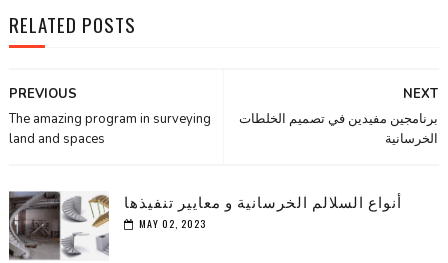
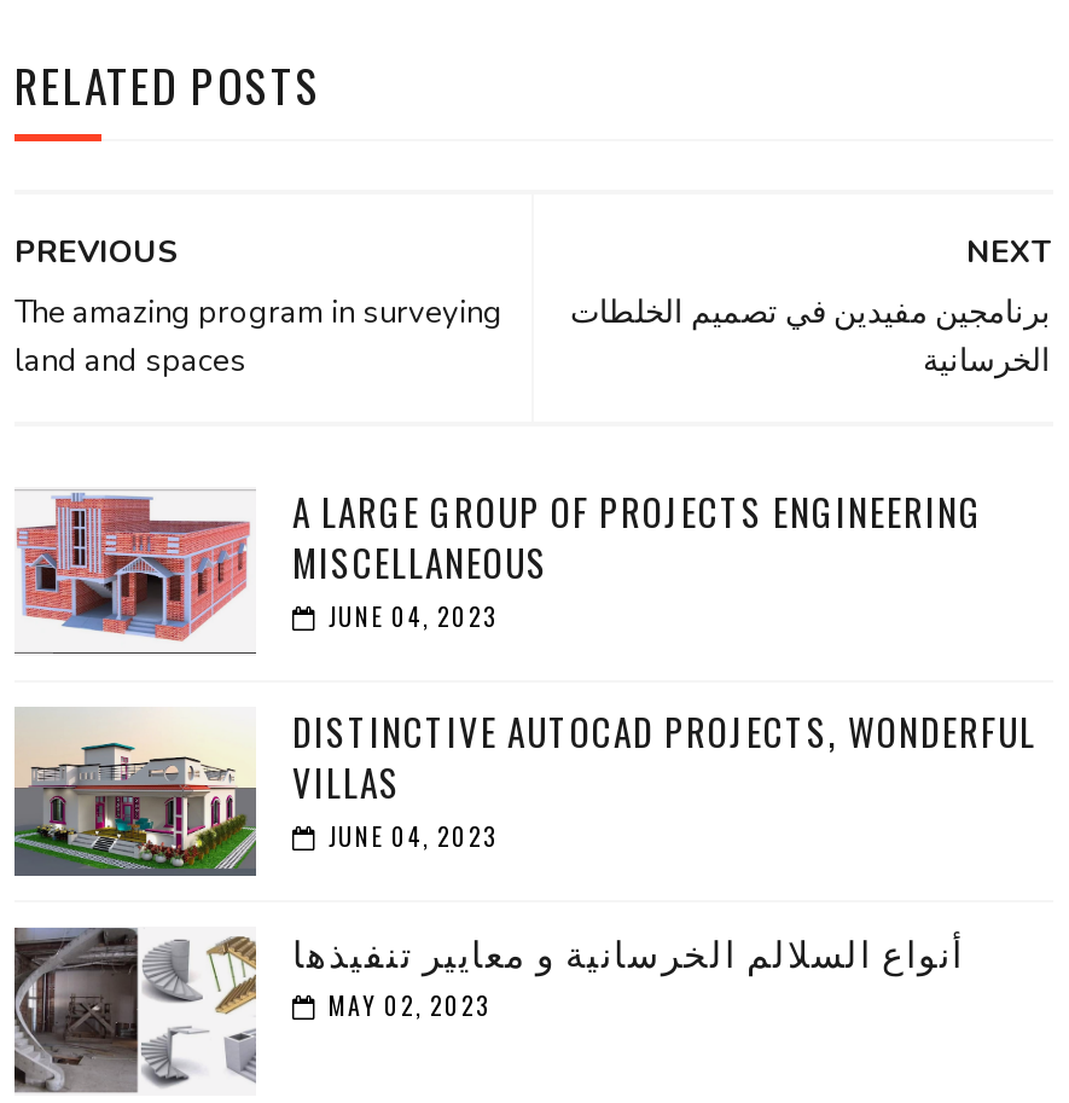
+ [image]

+ [image]
+ A LARGE GROUP OF PROJECTS ENGINEERING
+ MISCELLANEOUS
+ JUNE 04, 2023
+ DISTINCTIVE AUTOCAD PROJECTS, WONDERFUL
+ VILLAS
+ JUNE 04, 2023
